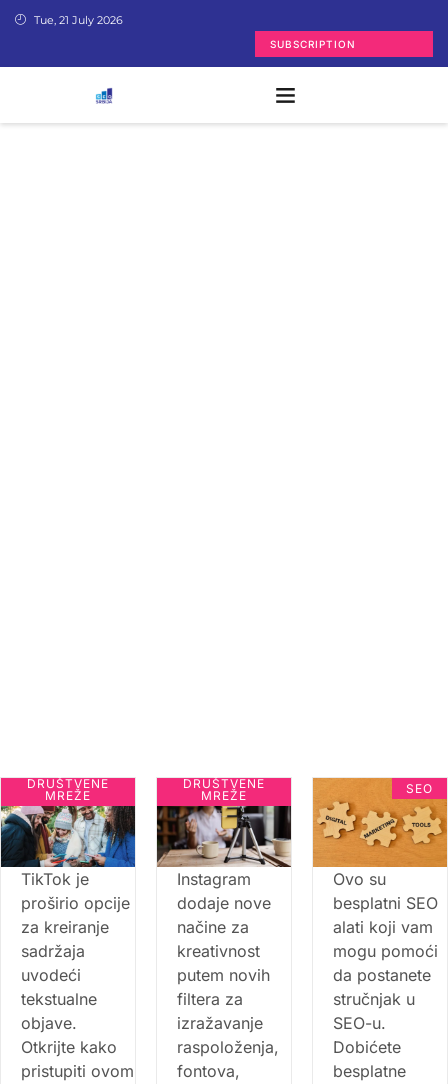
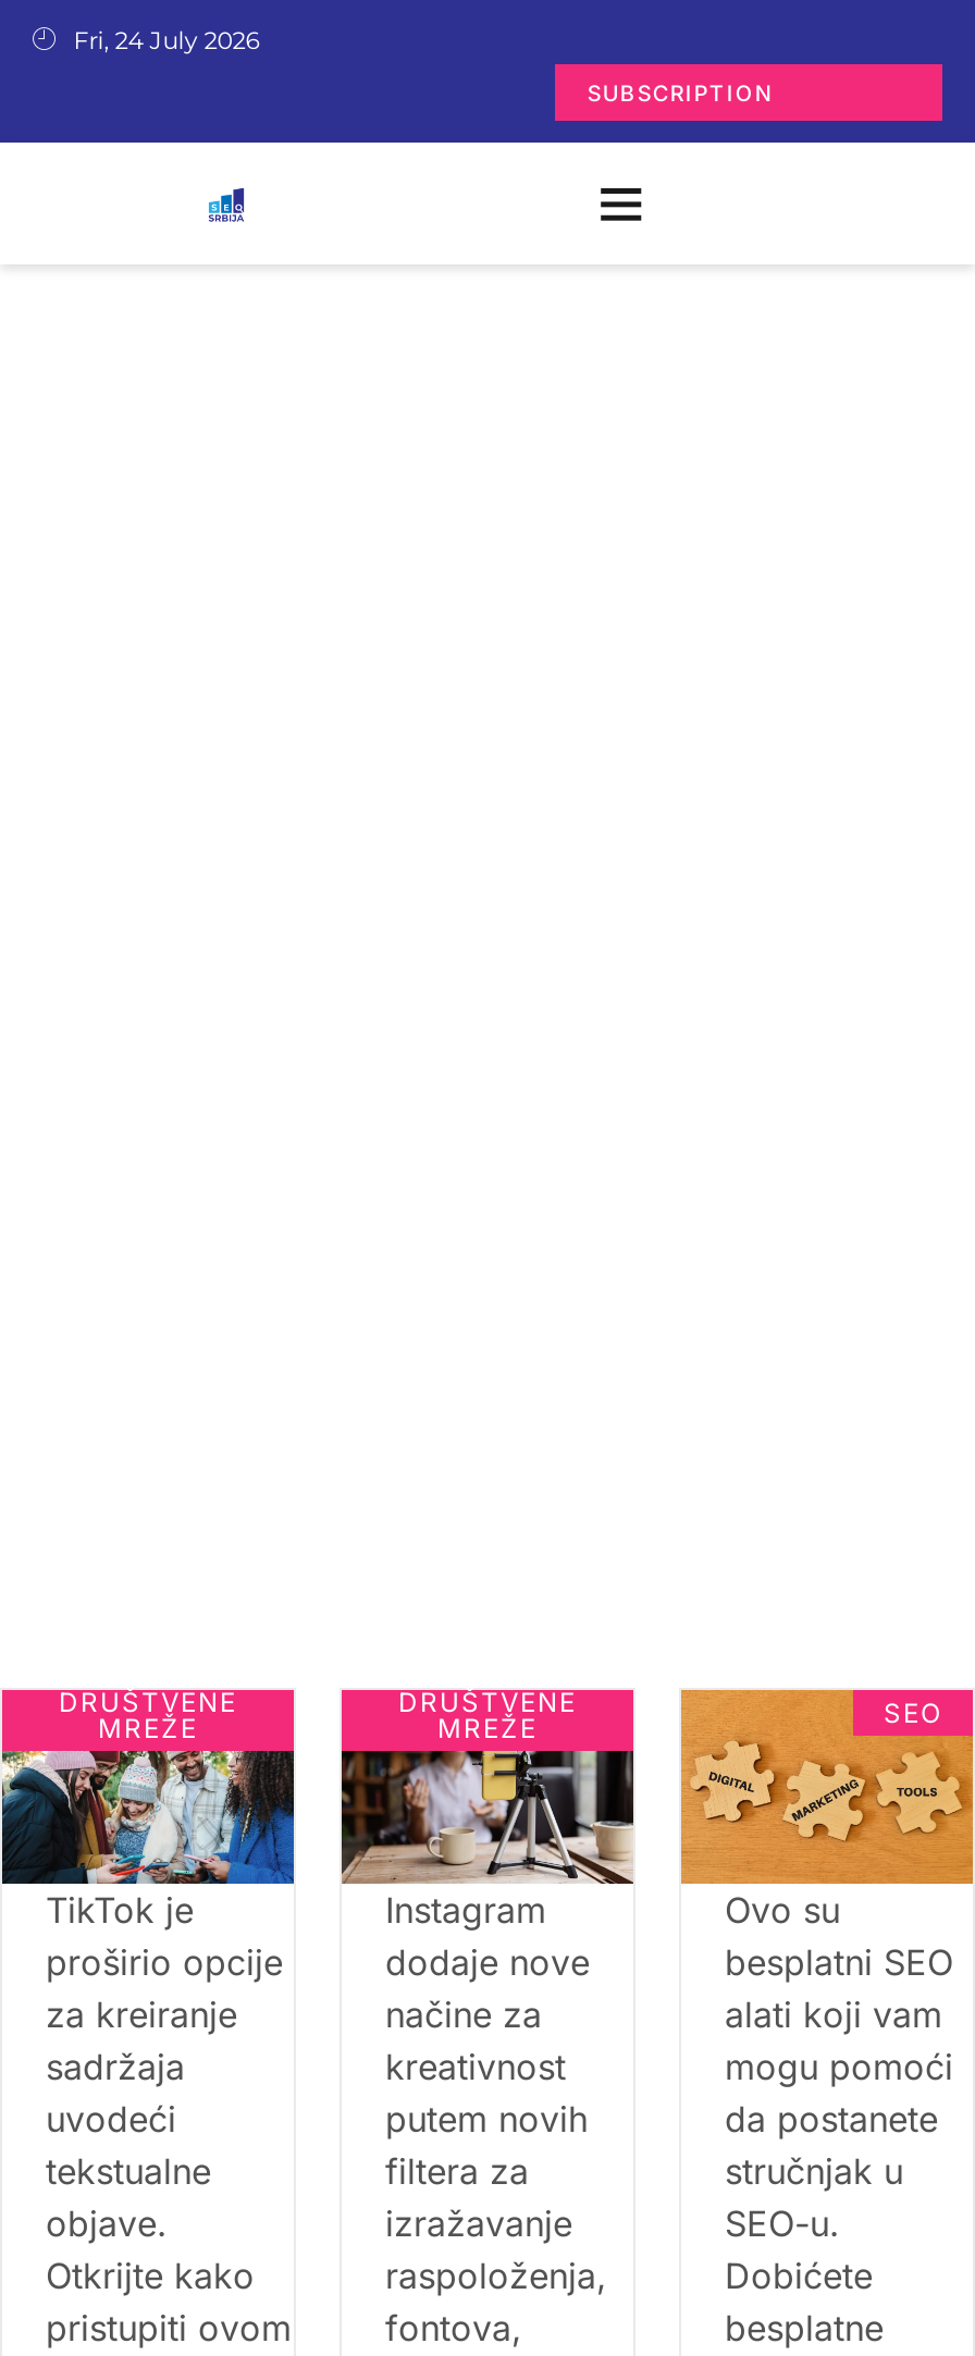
- Tue, 21 July 2026
+ Fri, 24 July 2026
